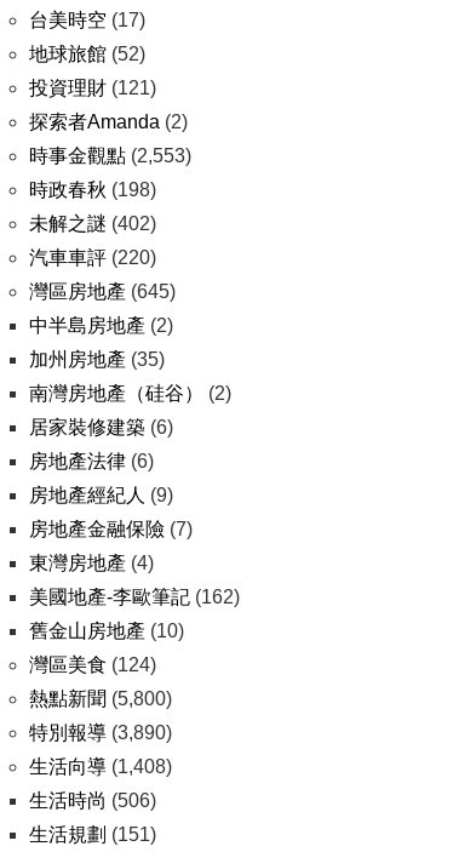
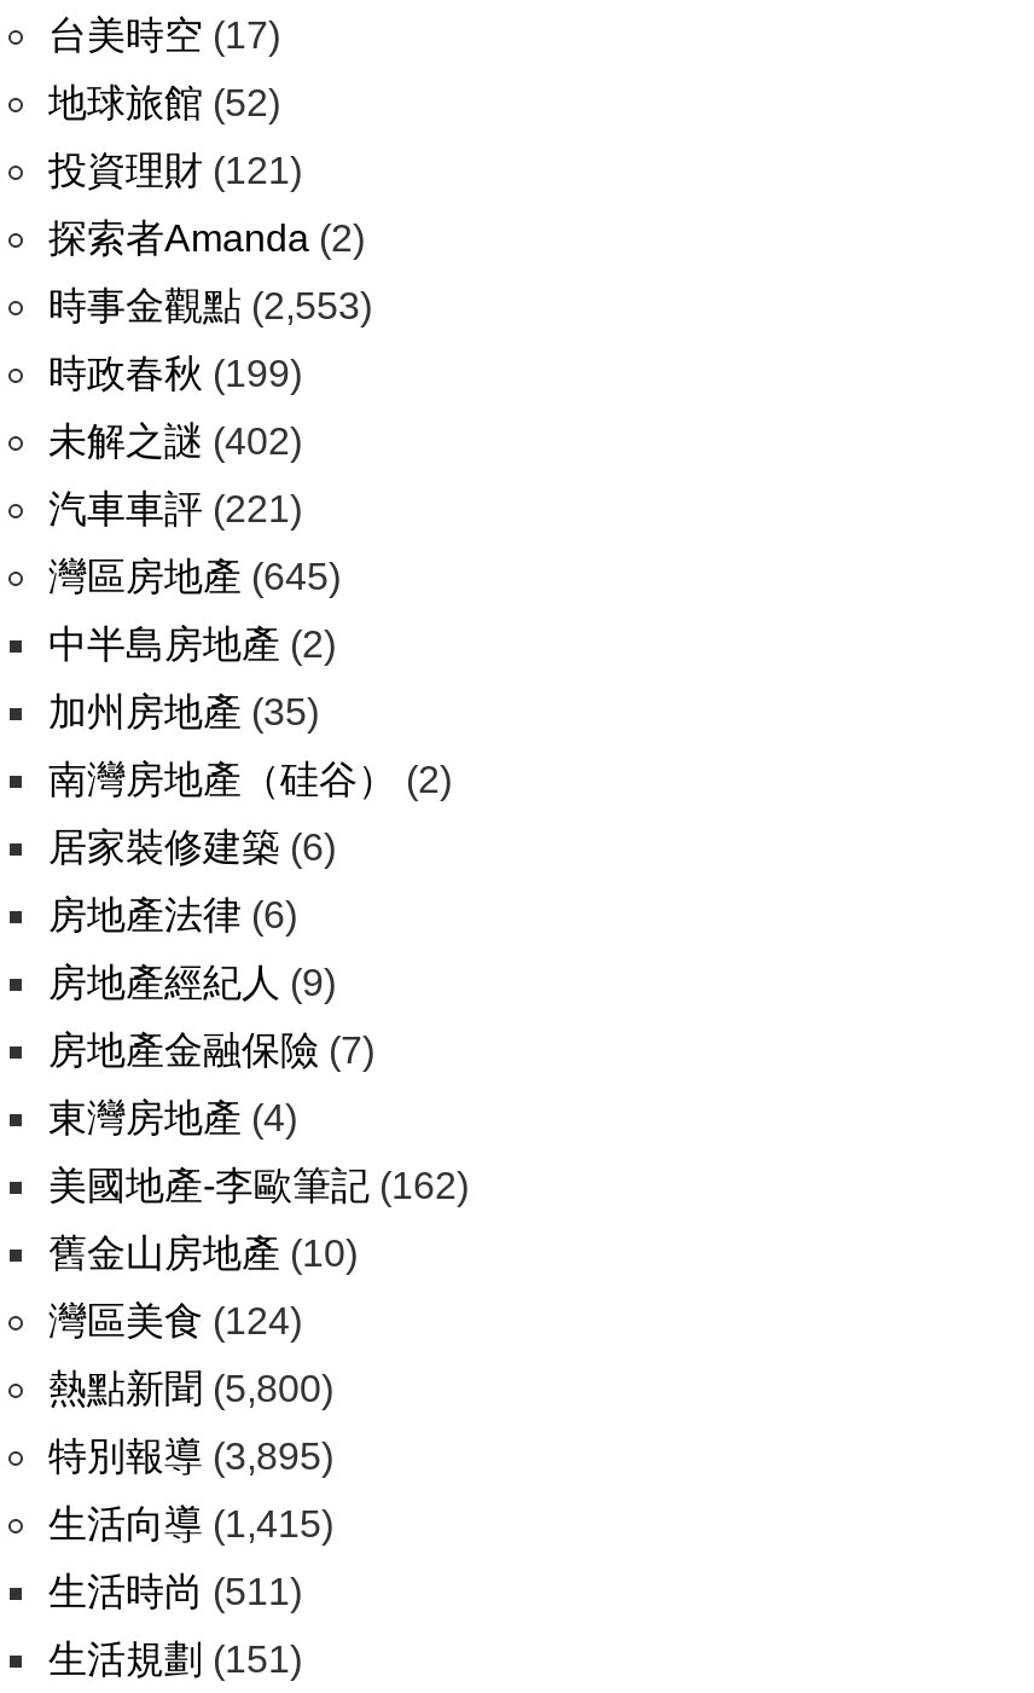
- 時政春秋(198)
+ 時政春秋(199)

- 汽車車評(220)
+ 汽車車評(221)

- 特別報導(3,890)
+ 特別報導(3,895)

- 生活向導(1,408)
+ 生活向導(1,415)

- 生活時尚(506)
+ 生活時尚(511)
